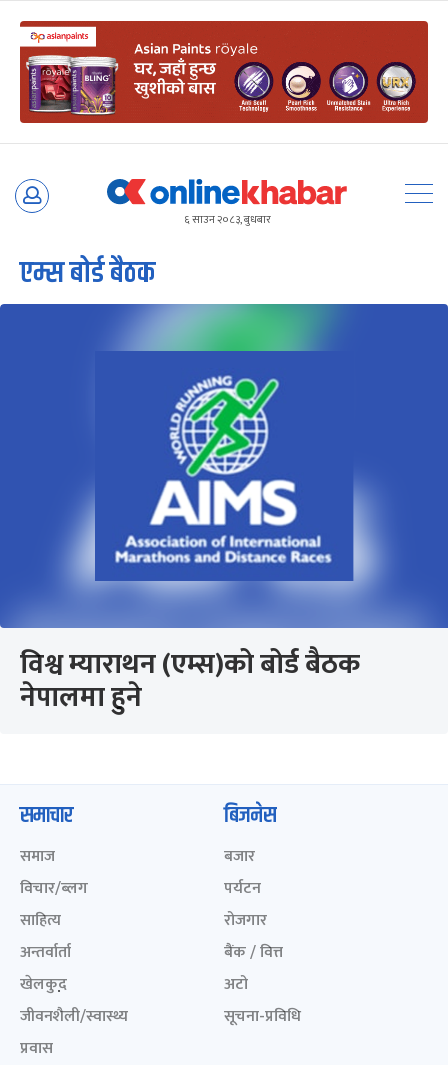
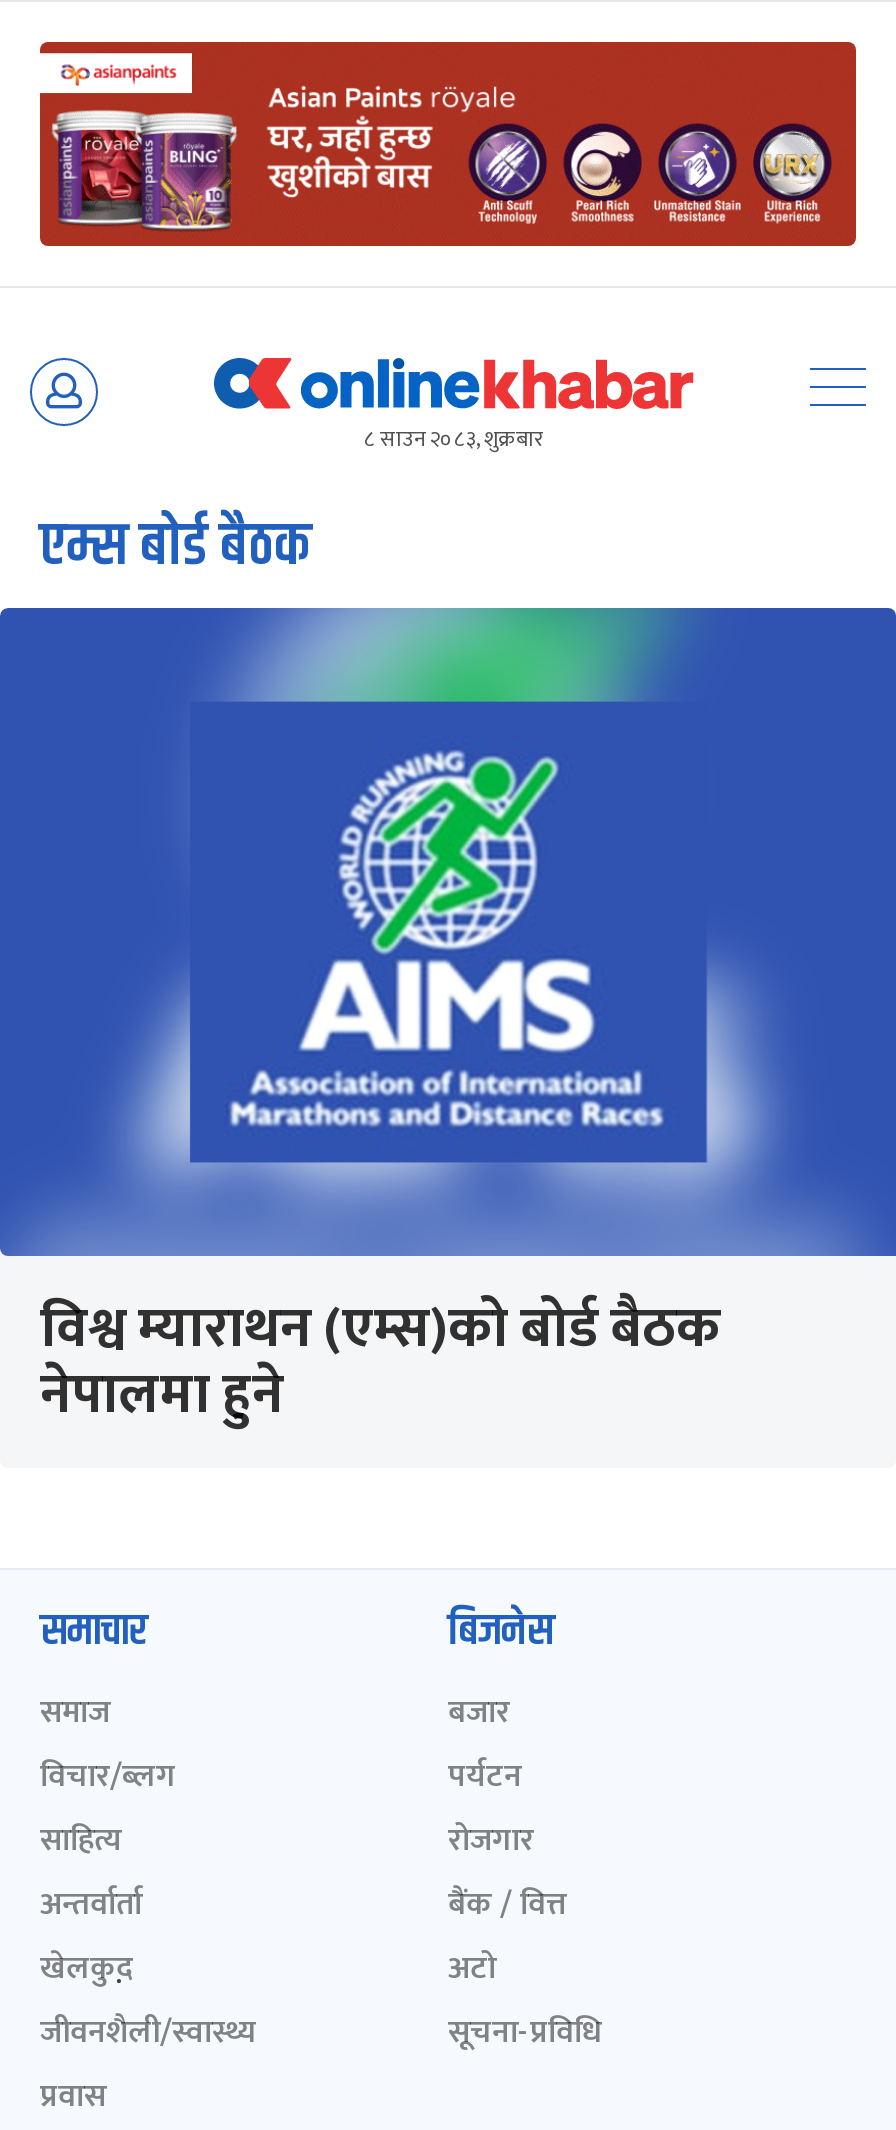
- ६ साउन २०८३, बुधबार
+ ८ साउन २०८३, शुक्रबार
